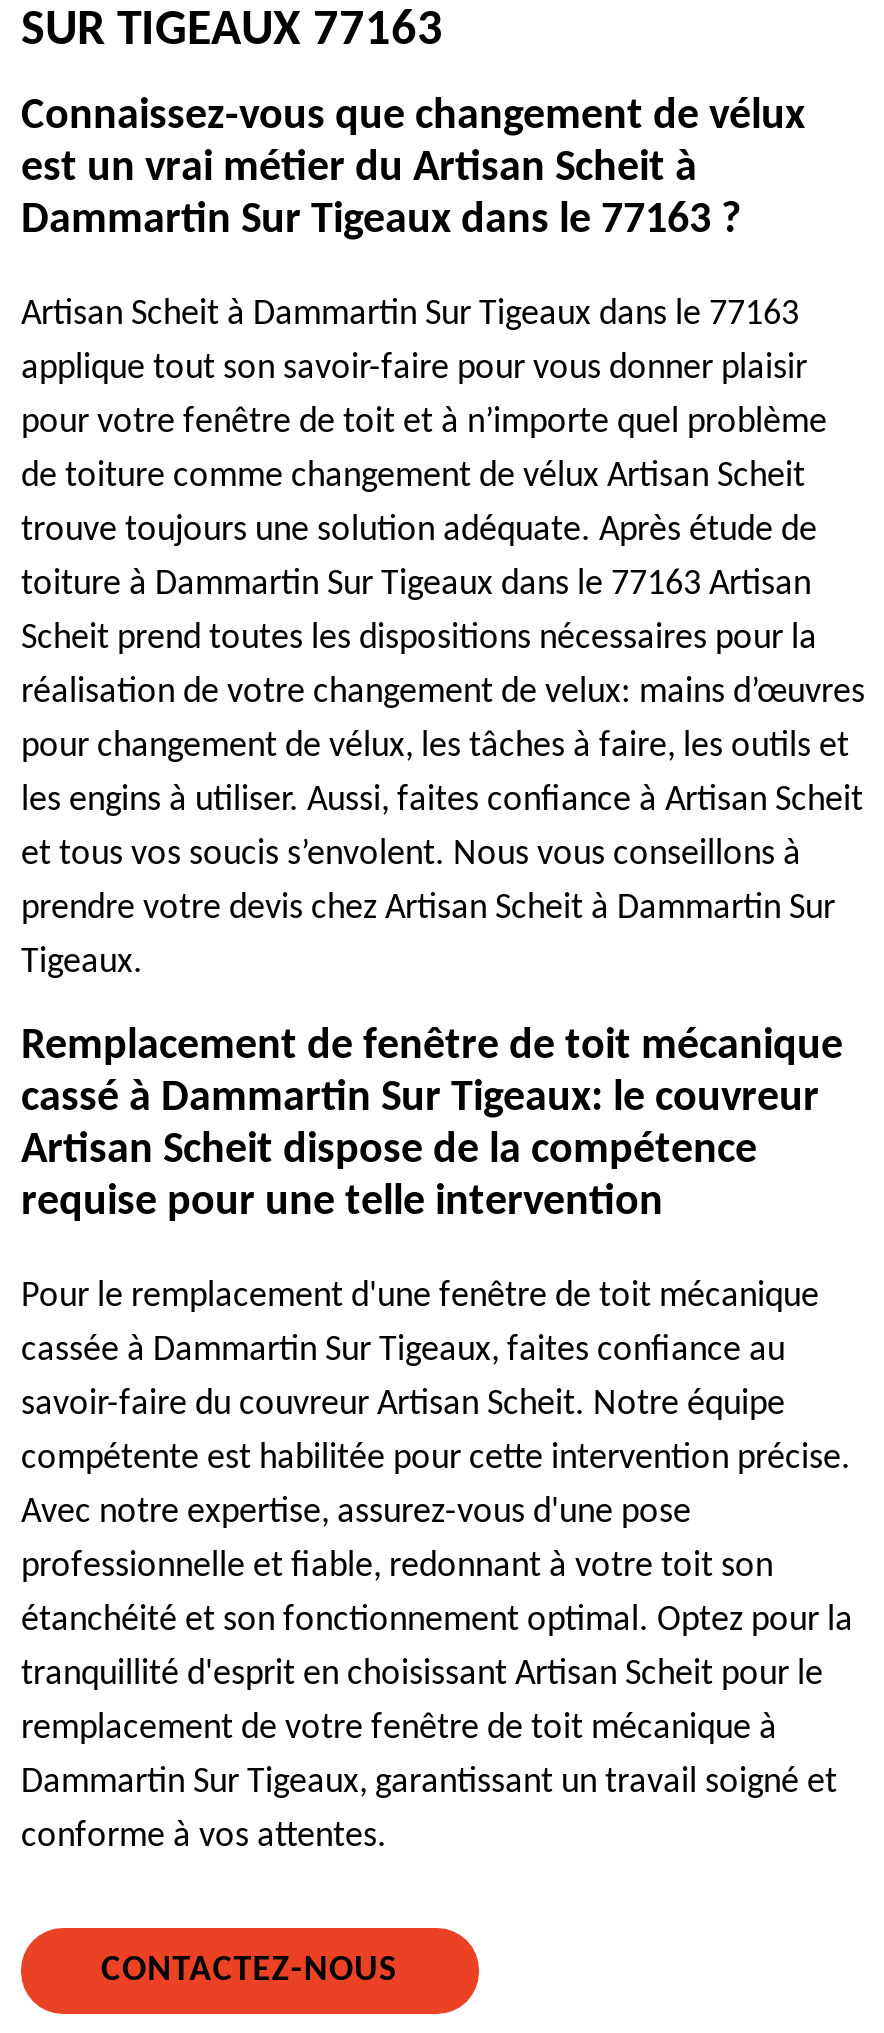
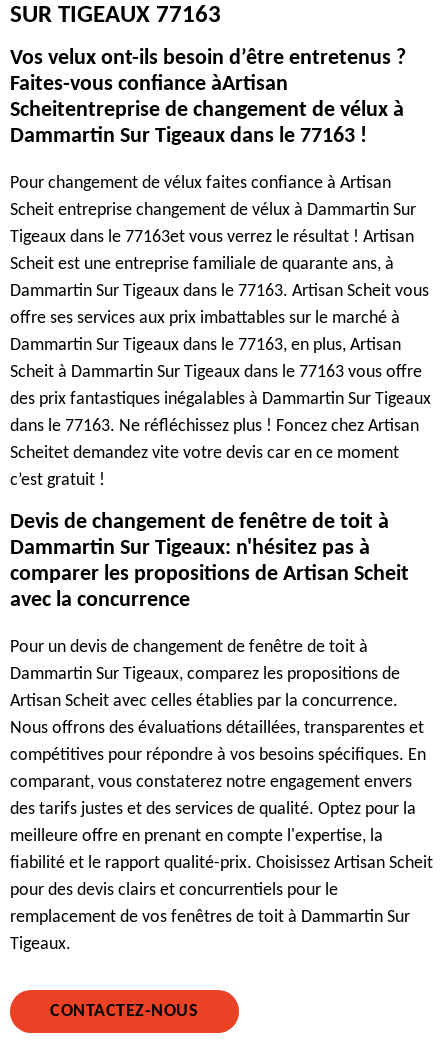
- Connaissez-vous que changement de vélux
- est un vrai métier du Artisan Scheit à
- Dammartin Sur Tigeaux dans le 77163 ?
- Artisan Scheit à Dammartin Sur Tigeaux dans le 77163
- applique tout son savoir-faire pour vous donner plaisir
- pour votre fenêtre de toit et à n’importe quel problème
- de toiture comme changement de vélux Artisan Scheit
- trouve toujours une solution adéquate. Après étude de
- toiture à Dammartin Sur Tigeaux dans le 77163 Artisan
- Scheit prend toutes les dispositions nécessaires pour la
- réalisation de votre changement de velux: mains d’œuvres
- pour changement de vélux, les tâches à faire, les outils et
- les engins à utiliser. Aussi, faites confiance à Artisan Scheit
- et tous vos soucis s’envolent. Nous vous conseillons à
- prendre votre devis chez Artisan Scheit à Dammartin Sur
+ Vos velux ont-ils besoin d’être entretenus ?
+ Faites-vous confiance àArtisan
+ Scheitentreprise de changement de vélux à
+ Dammartin Sur Tigeaux dans le 77163 !
+ Pour changement de vélux faites confiance à Artisan
+ Scheit entreprise changement de vélux à Dammartin Sur
+ Tigeaux dans le 77163et vous verrez le résultat ! Artisan
+ Scheit est une entreprise familiale de quarante ans, à
+ Dammartin Sur Tigeaux dans le 77163. Artisan Scheit vous
+ offre ses services aux prix imbattables sur le marché à
+ Dammartin Sur Tigeaux dans le 77163, en plus, Artisan
+ Scheit à Dammartin Sur Tigeaux dans le 77163 vous offre
+ des prix fantastiques inégalables à Dammartin Sur Tigeaux
+ dans le 77163. Ne réfléchissez plus ! Foncez chez Artisan
+ Scheitet demandez vite votre devis car en ce moment
+ c’est gratuit !
+ Devis de changement de fenêtre de toit à
+ Dammartin Sur Tigeaux: n'hésitez pas à
+ comparer les propositions de Artisan Scheit
+ avec la concurrence
+ Pour un devis de changement de fenêtre de toit à
+ Dammartin Sur Tigeaux, comparez les propositions de
+ Artisan Scheit avec celles établies par la concurrence.
+ Nous offrons des évaluations détaillées, transparentes et
+ compétitives pour répondre à vos besoins spécifiques. En
+ comparant, vous constaterez notre engagement envers
+ des tarifs justes et des services de qualité. Optez pour la
+ meilleure offre en prenant en compte l'expertise, la
+ fiabilité et le rapport qualité-prix. Choisissez Artisan Scheit
+ pour des devis clairs et concurrentiels pour le
+ remplacement de vos fenêtres de toit à Dammartin Sur

moved down: Tigeaux.

- Remplacement de fenêtre de toit mécanique
- cassé à Dammartin Sur Tigeaux: le couvreur
- Artisan Scheit dispose de la compétence
- requise pour une telle intervention
- Pour le remplacement d'une fenêtre de toit mécanique
- cassée à Dammartin Sur Tigeaux, faites confiance au
- savoir-faire du couvreur Artisan Scheit. Notre équipe
- compétente est habilitée pour cette intervention précise.
- Avec notre expertise, assurez-vous d'une pose
- professionnelle et fiable, redonnant à votre toit son
- étanchéité et son fonctionnement optimal. Optez pour la
- tranquillité d'esprit en choisissant Artisan Scheit pour le
- remplacement de votre fenêtre de toit mécanique à
- Dammartin Sur Tigeaux, garantissant un travail soigné et
- conforme à vos attentes.
